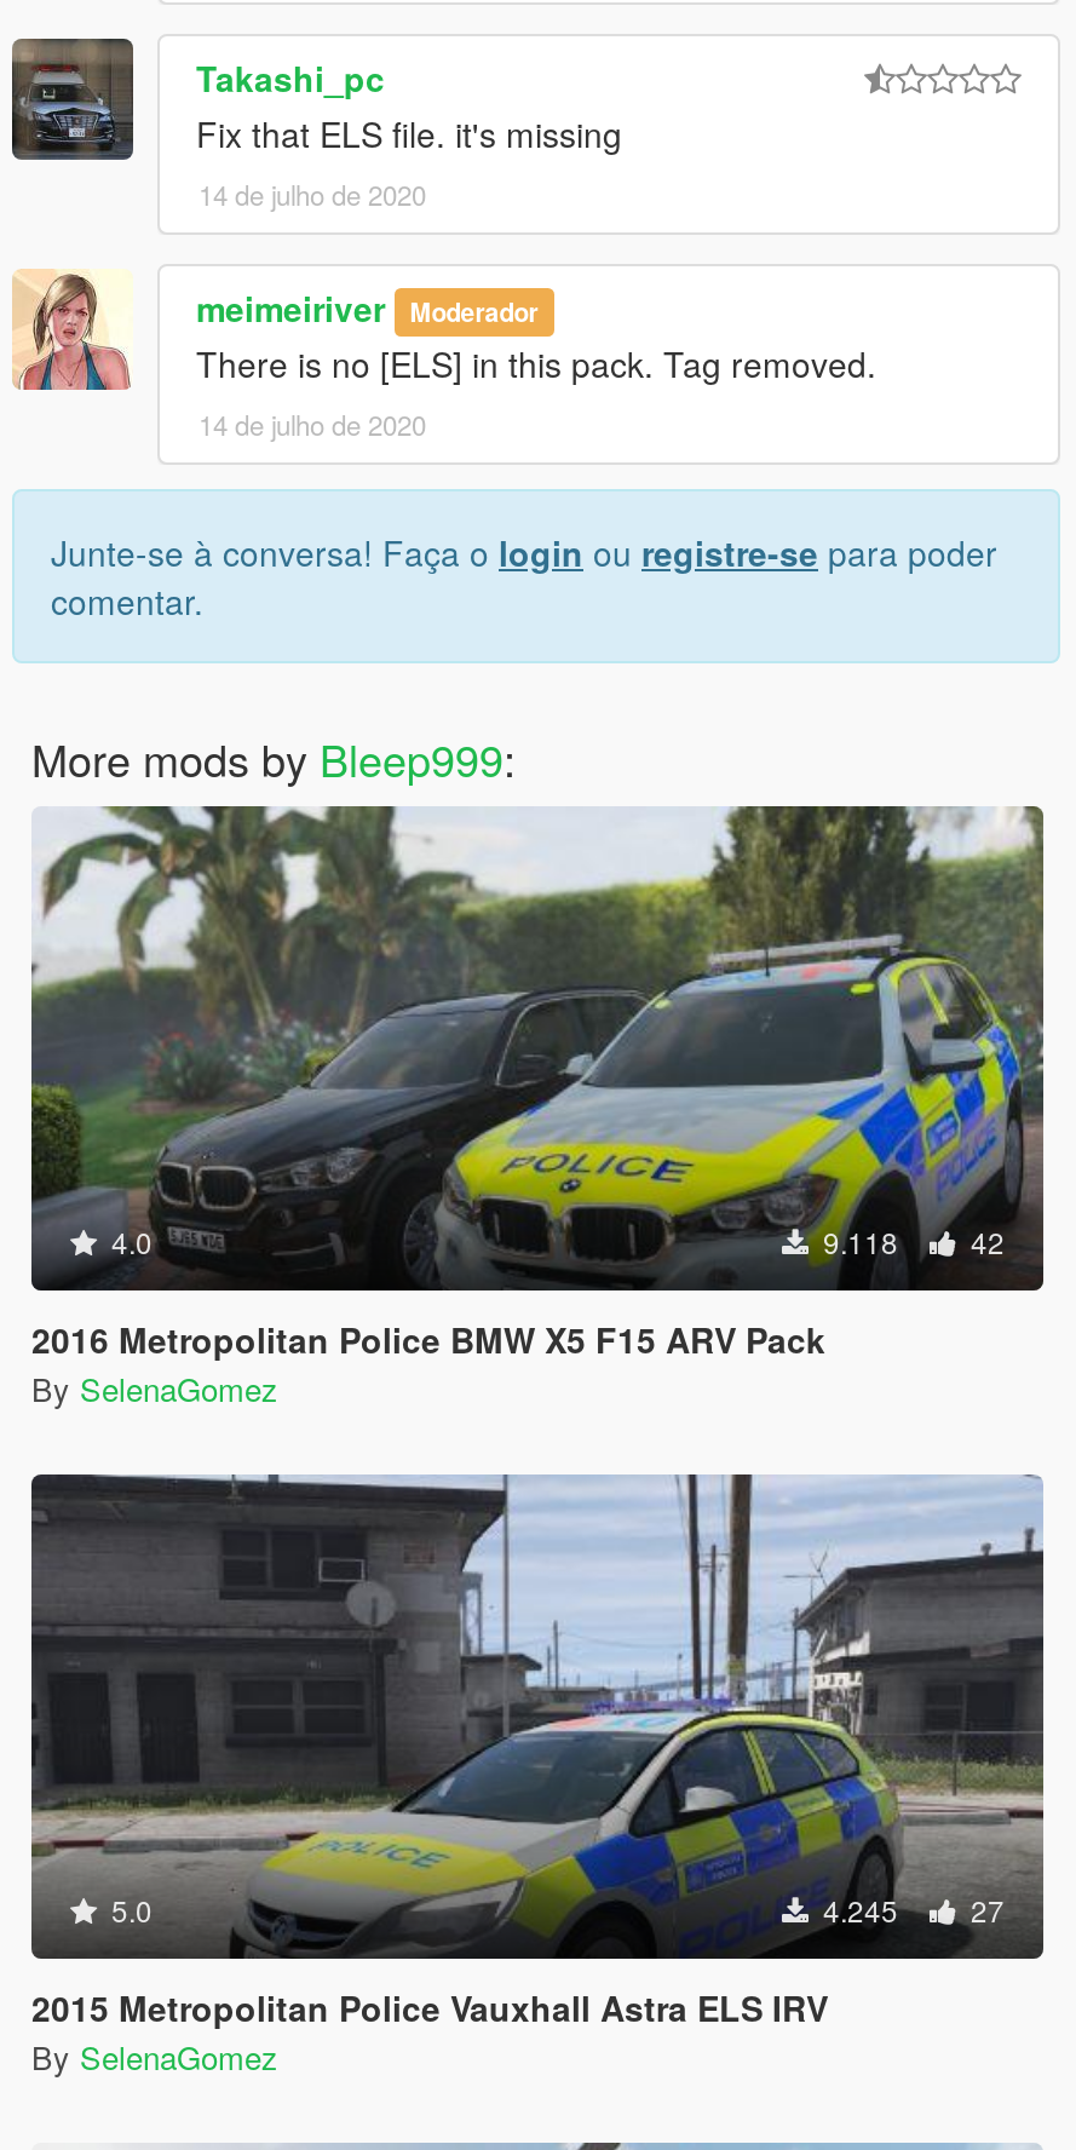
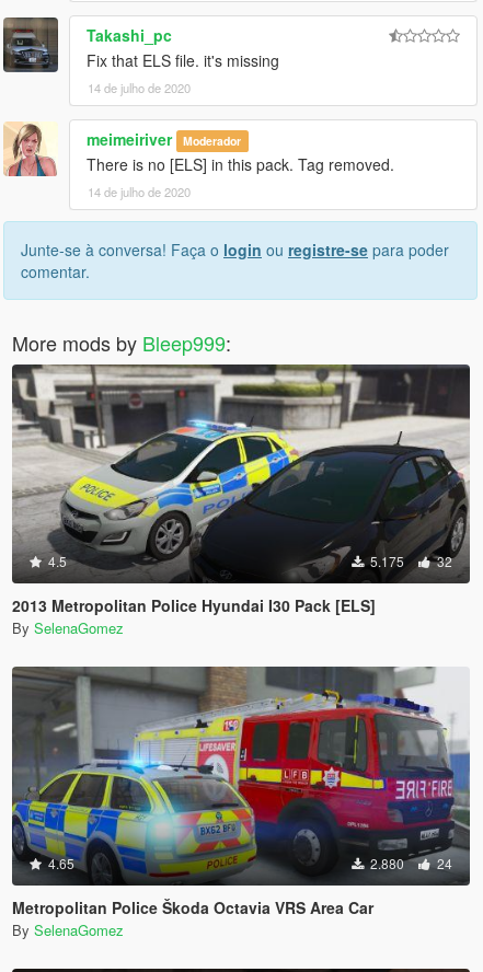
- [image]
- 4.0
- 9.118
- 42
+ [image]
+ 4.5
+ 5.175
+ 32

- 2016 Metropolitan Police BMW X5 F15 ARV Pack
+ 2013 Metropolitan Police Hyundai I30 Pack [ELS]

- [image]
- 5.0
- 4.245
- 27
+ [image]
+ 4.65
+ 2.880
+ 24

- 2015 Metropolitan Police Vauxhall Astra ELS IRV
+ Metropolitan Police Škoda Octavia VRS Area Car
